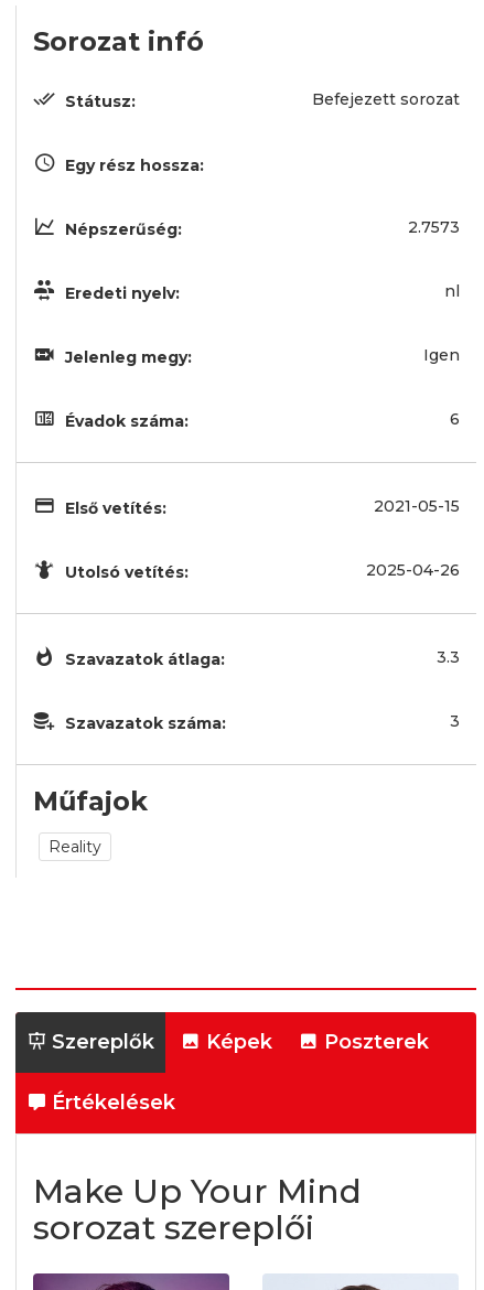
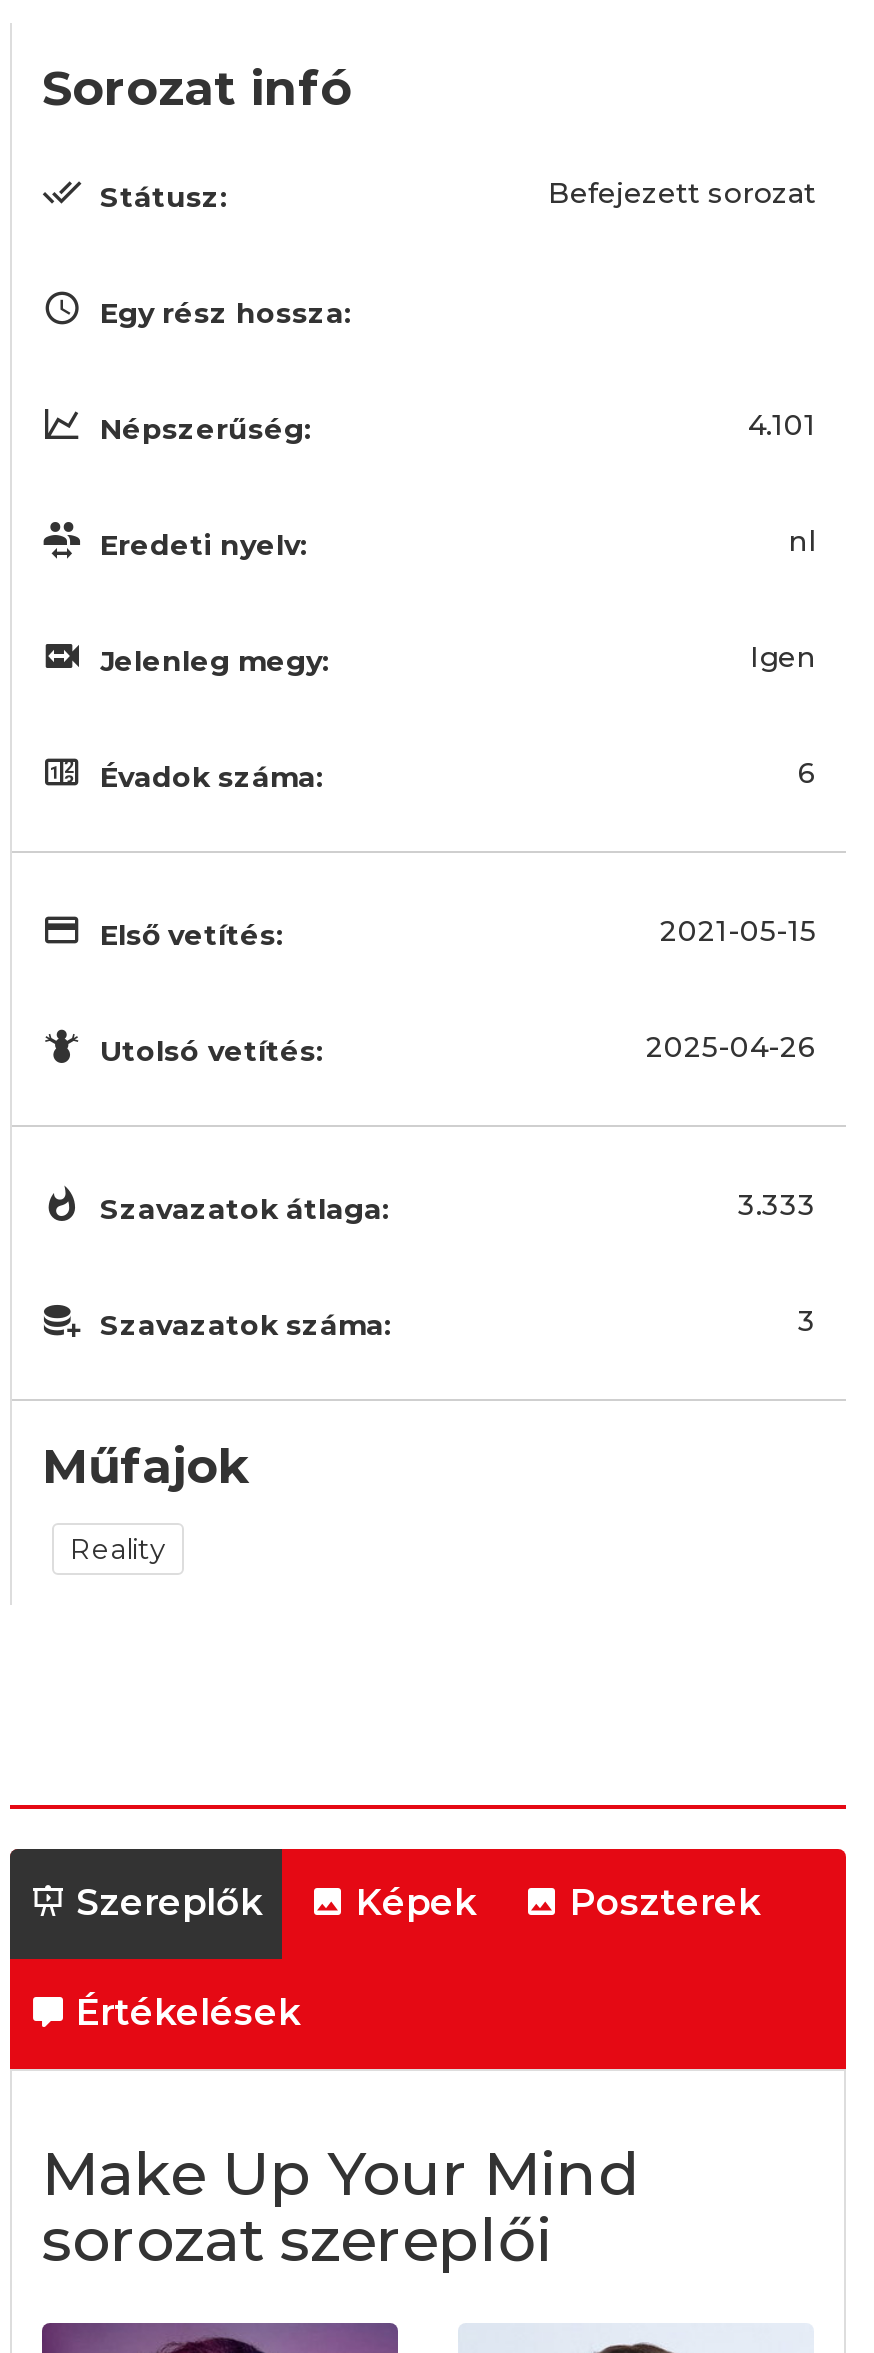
- 2.7573
+ 4.101

- 3.3
+ 3.333
